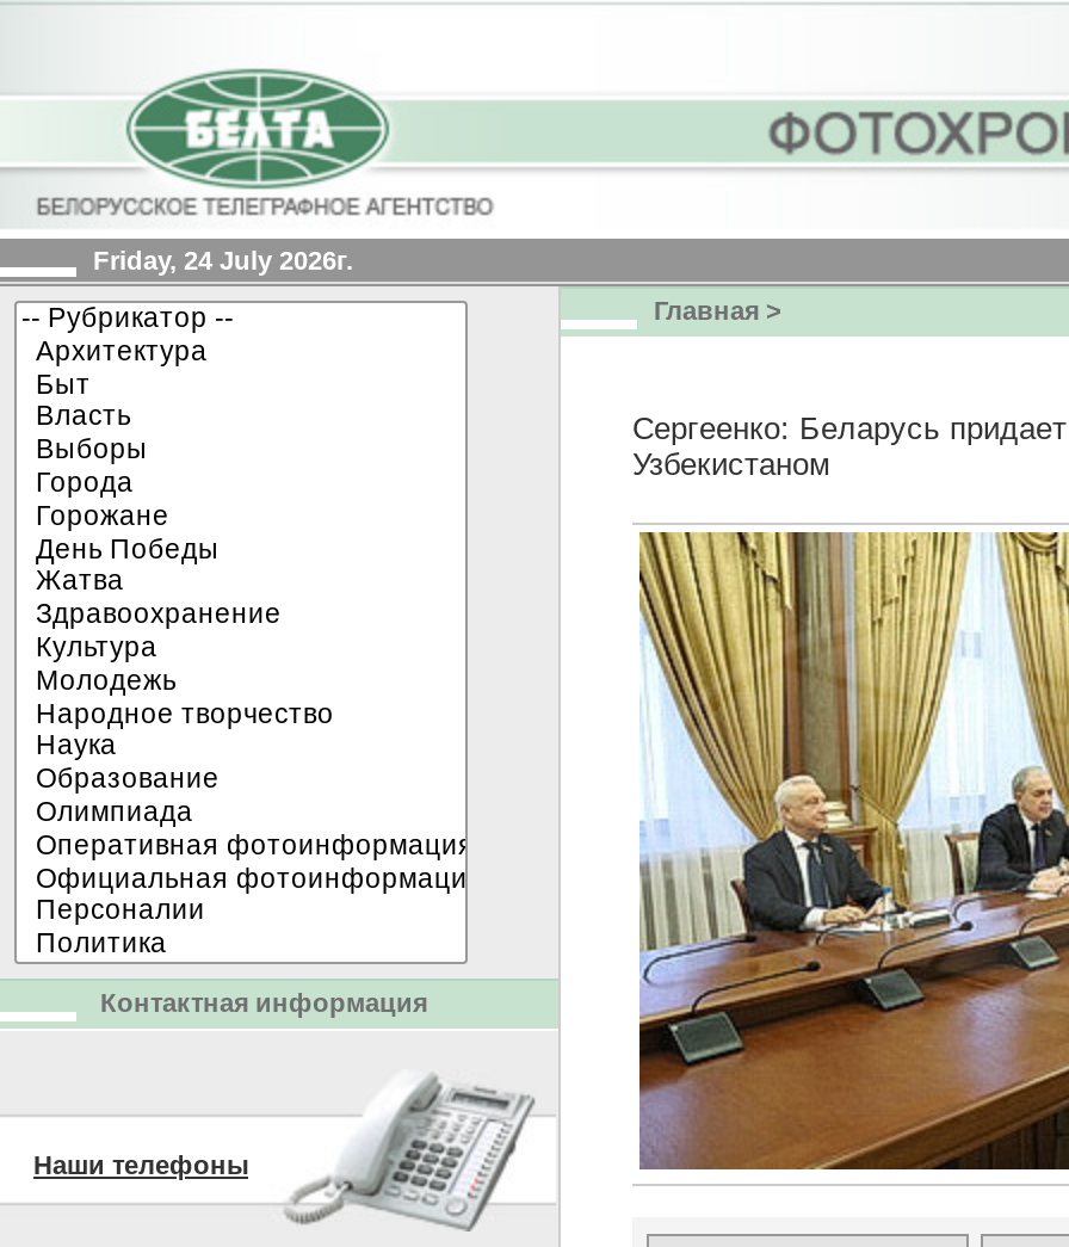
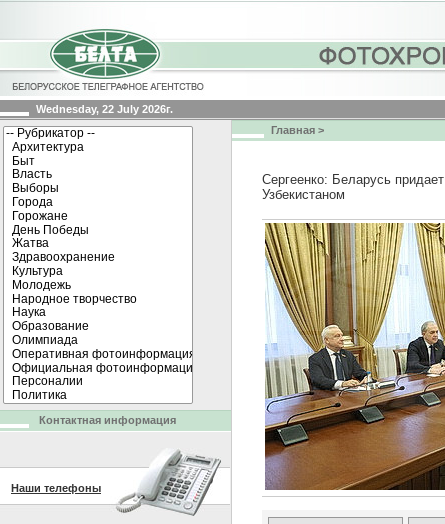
- Friday, 24 July 2026г.
+ Wednesday, 22 July 2026г.
